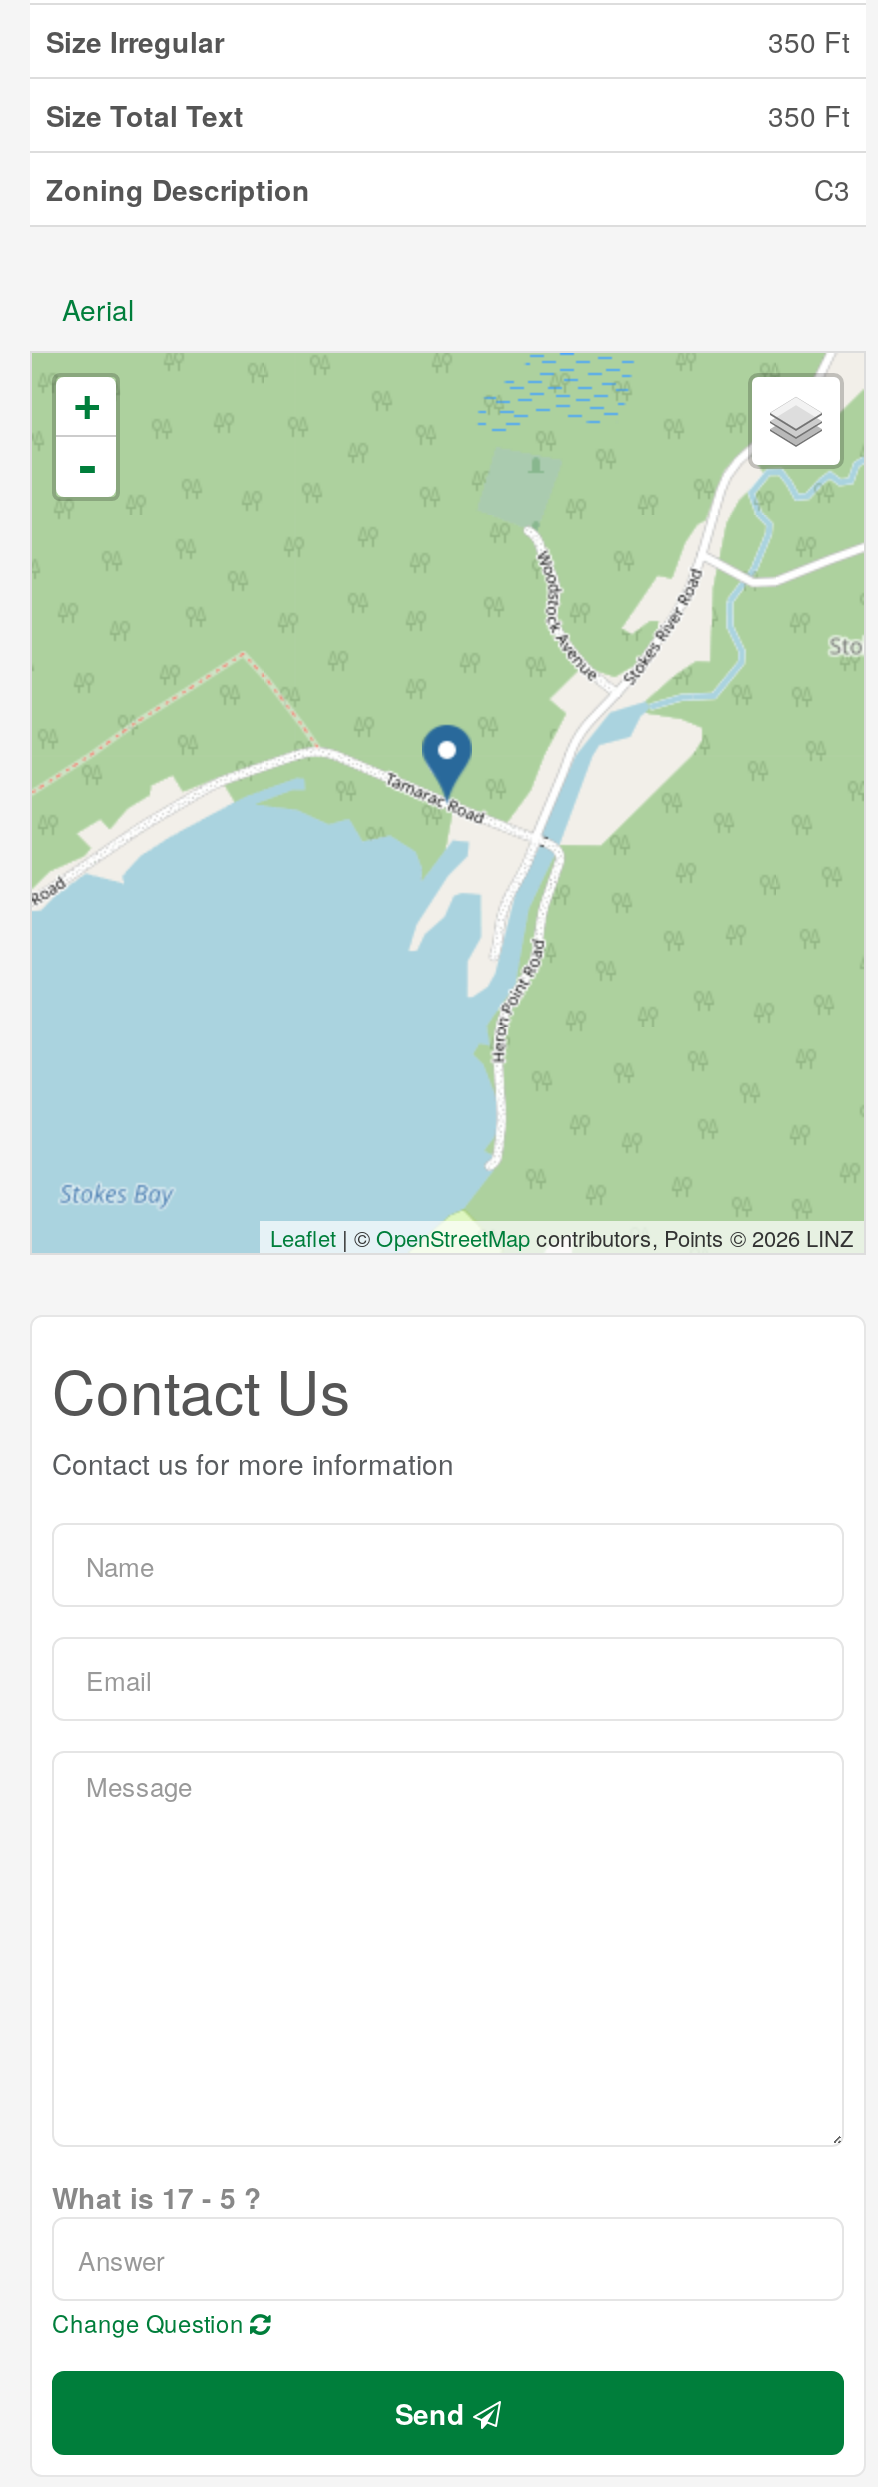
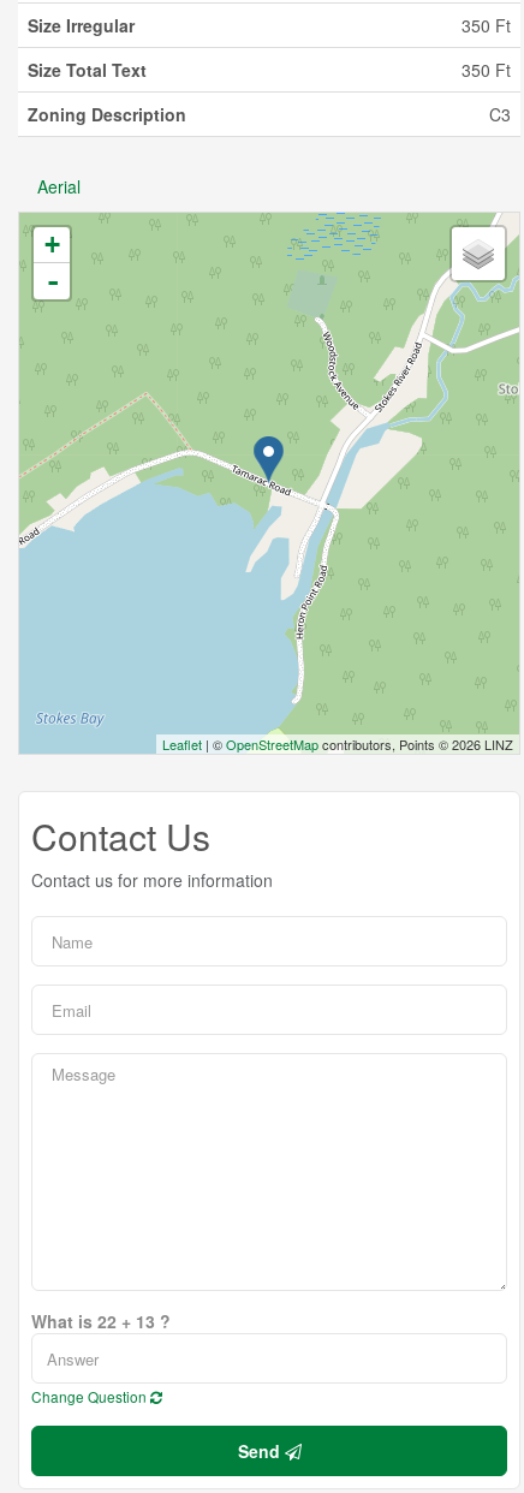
- What is 17 - 5 ?
+ What is 22 + 13 ?
